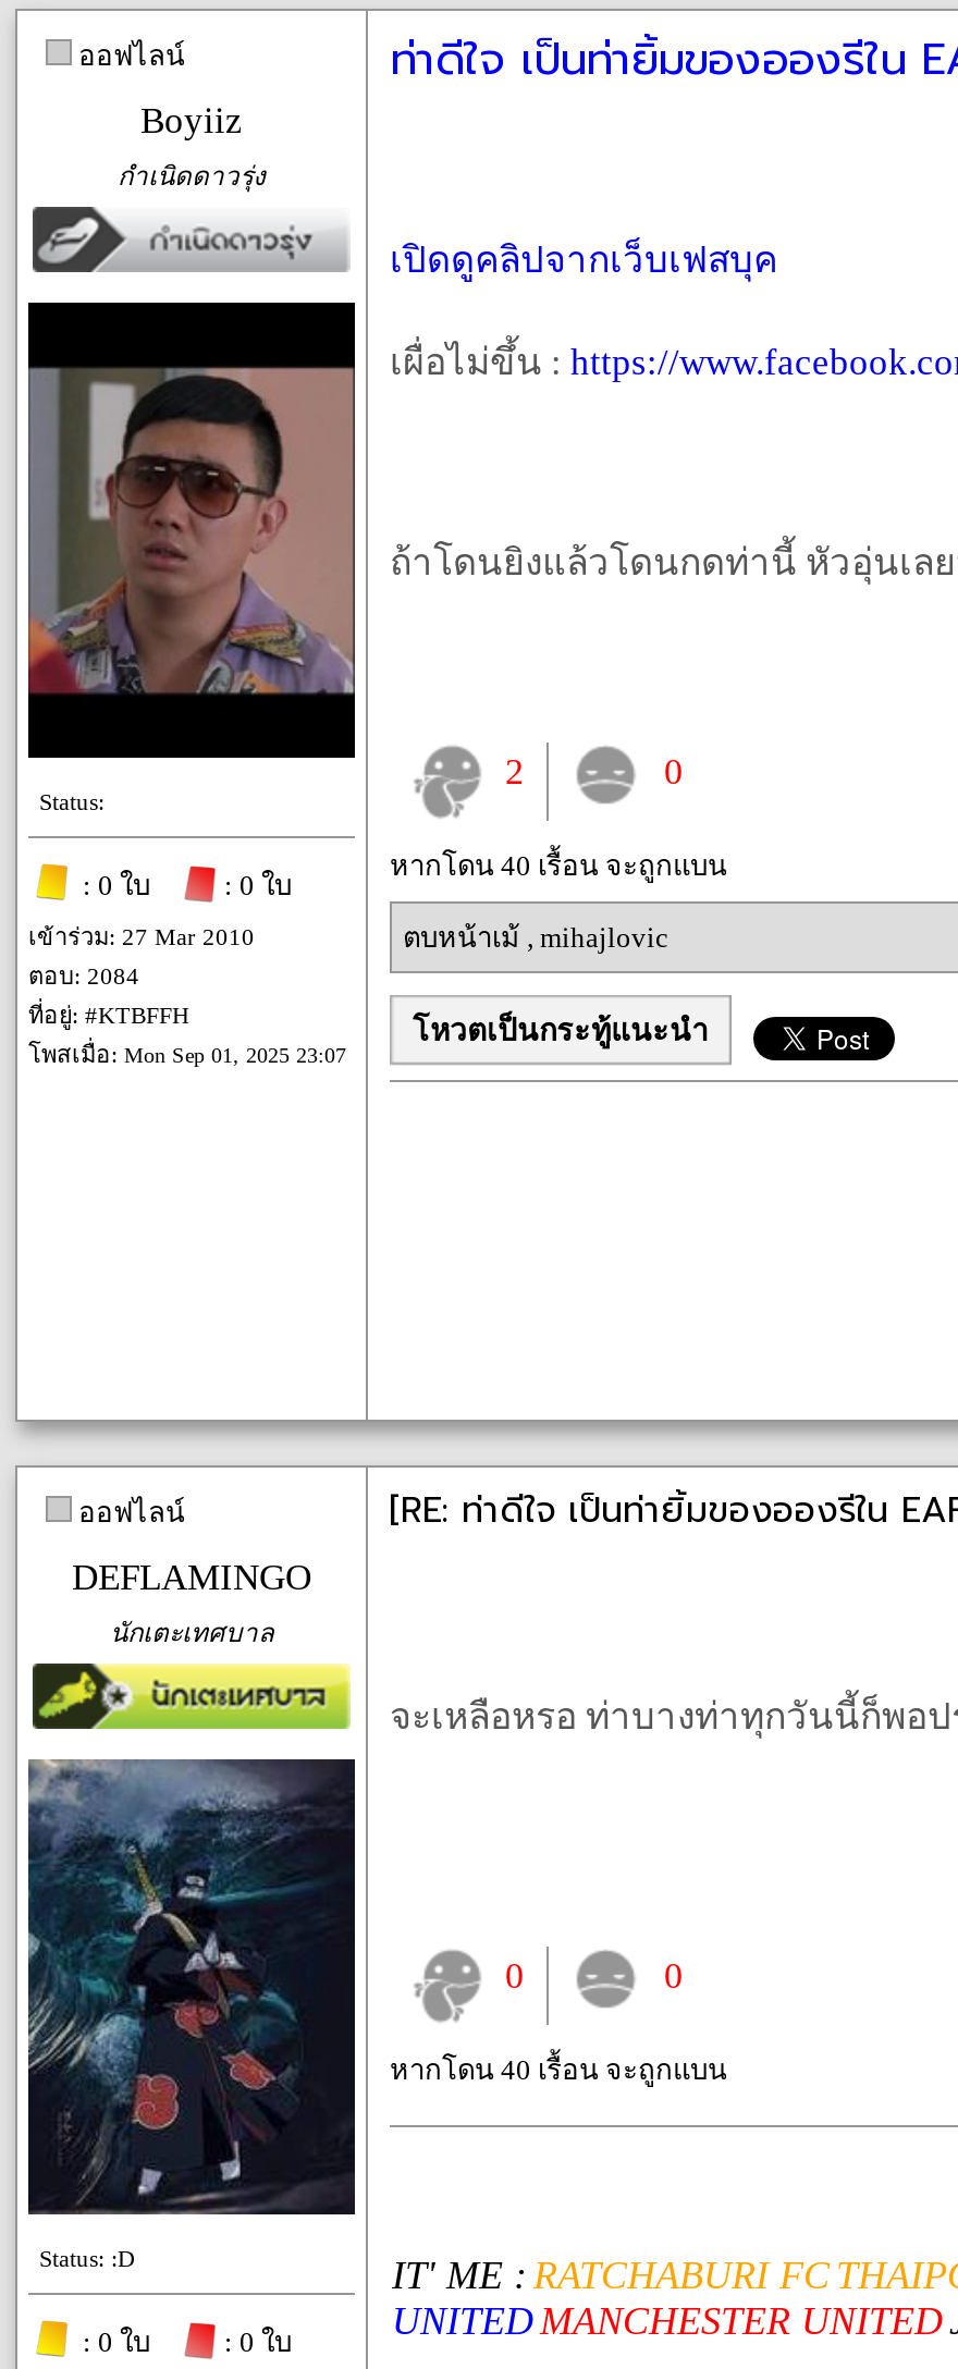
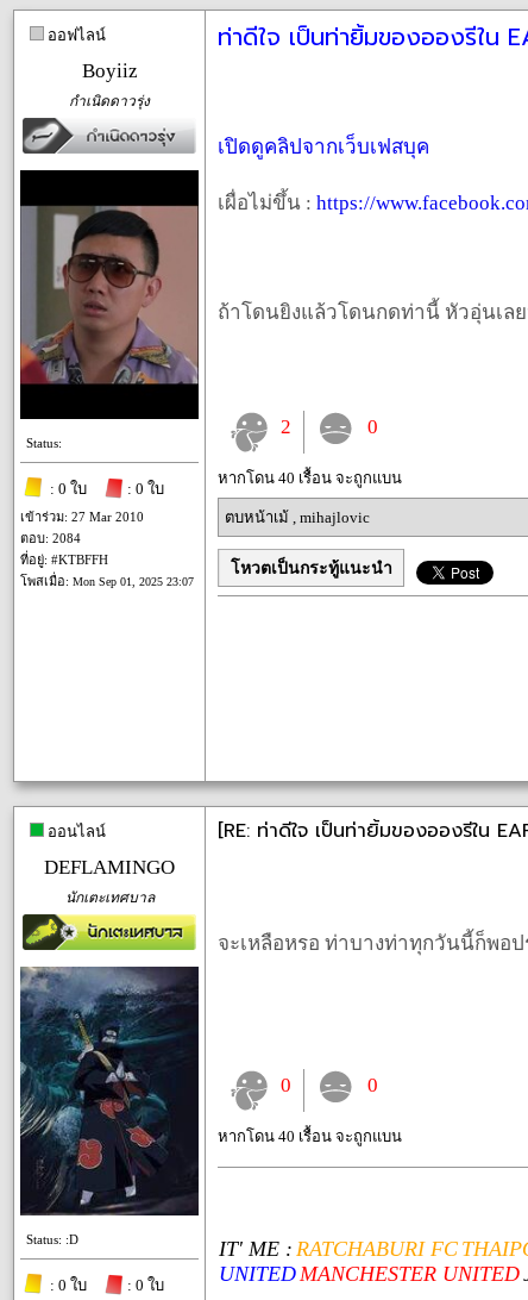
- ออฟไลน์
+ ออนไลน์
